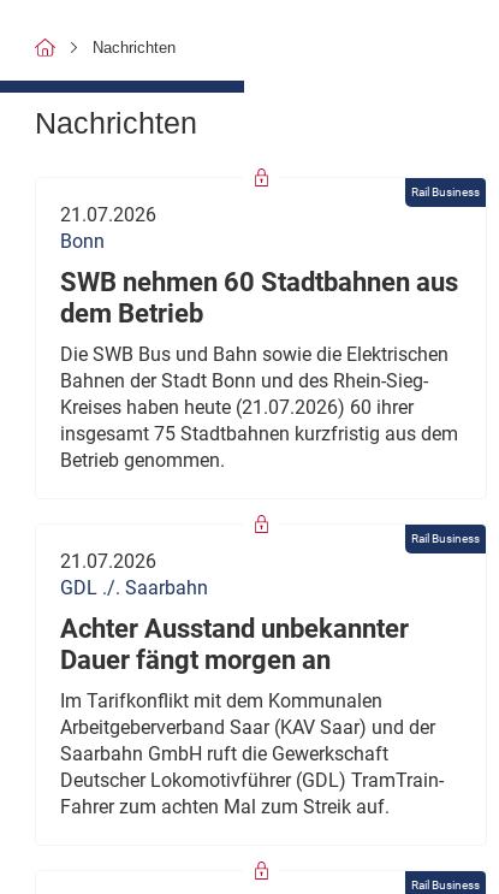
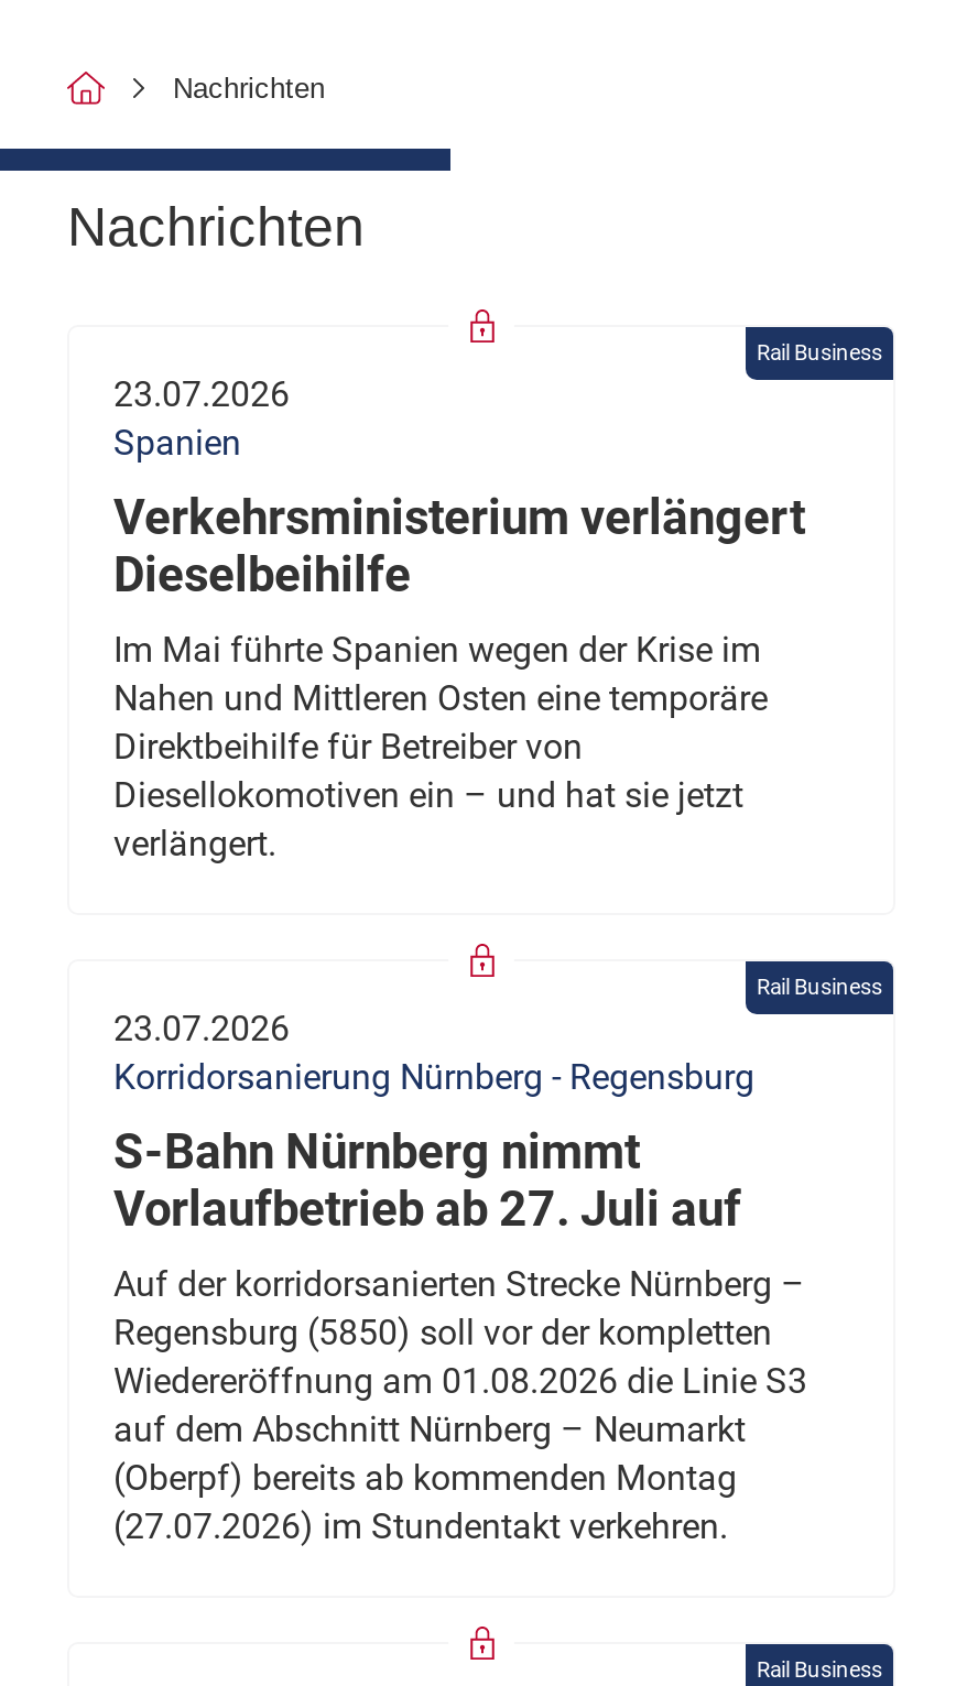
- 21.07.2026
- Bonn
+ 23.07.2026
+ Spanien

- SWB nehmen 60 Stadtbahnen aus
- dem Betrieb
+ Verkehrsministerium verlängert
+ Dieselbeihilfe

- Die SWB Bus und Bahn sowie die Elektrischen
- Bahnen der Stadt Bonn und des Rhein-Sieg-
- Kreises haben heute (21.07.2026) 60 ihrer
- insgesamt 75 Stadtbahnen kurzfristig aus dem
- Betrieb genommen.
+ Im Mai führte Spanien wegen der Krise im
+ Nahen und Mittleren Osten eine temporäre
+ Direktbeihilfe für Betreiber von
+ Diesellokomotiven ein – und hat sie jetzt
+ verlängert.

- 21.07.2026
- GDL ./. Saarbahn
+ 23.07.2026
+ Korridorsanierung Nürnberg - Regensburg

- Achter Ausstand unbekannter
- Dauer fängt morgen an
+ S-Bahn Nürnberg nimmt
+ Vorlaufbetrieb ab 27. Juli auf

- Im Tarifkonflikt mit dem Kommunalen
- Arbeitgeberverband Saar (KAV Saar) und der
- Saarbahn GmbH ruft die Gewerkschaft
- Deutscher Lokomotivführer (GDL) TramTrain-
- Fahrer zum achten Mal zum Streik auf.
+ Auf der korridorsanierten Strecke Nürnberg –
+ Regensburg (5850) soll vor der kompletten
+ Wiedereröffnung am 01.08.2026 die Linie S3
+ auf dem Abschnitt Nürnberg – Neumarkt
+ (Oberpf) bereits ab kommenden Montag
+ (27.07.2026) im Stundentakt verkehren.
